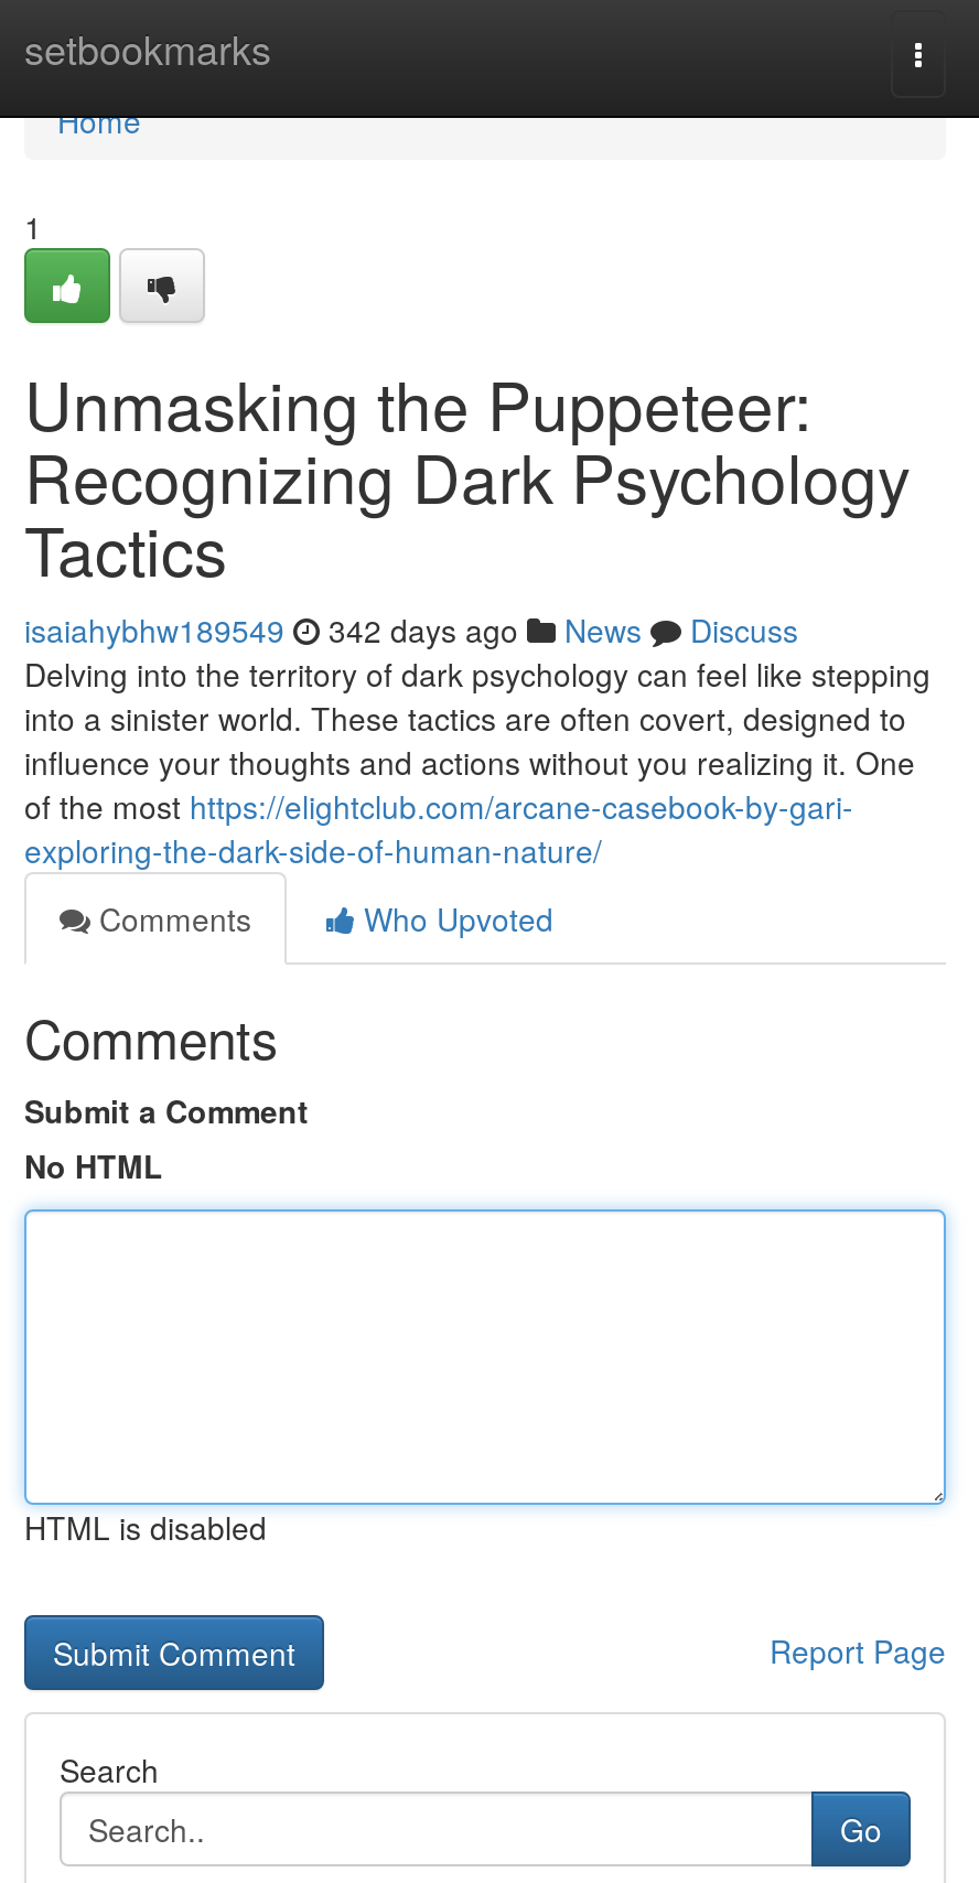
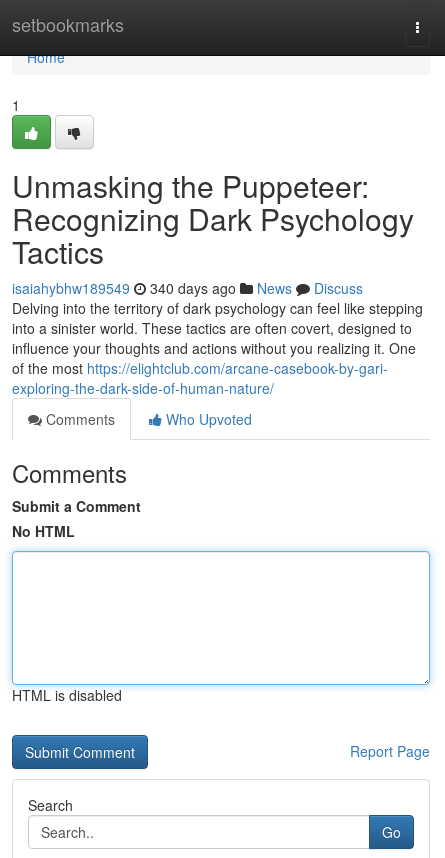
- isaiahybhw189549 342 days ago News Discuss
+ isaiahybhw189549 340 days ago News Discuss
